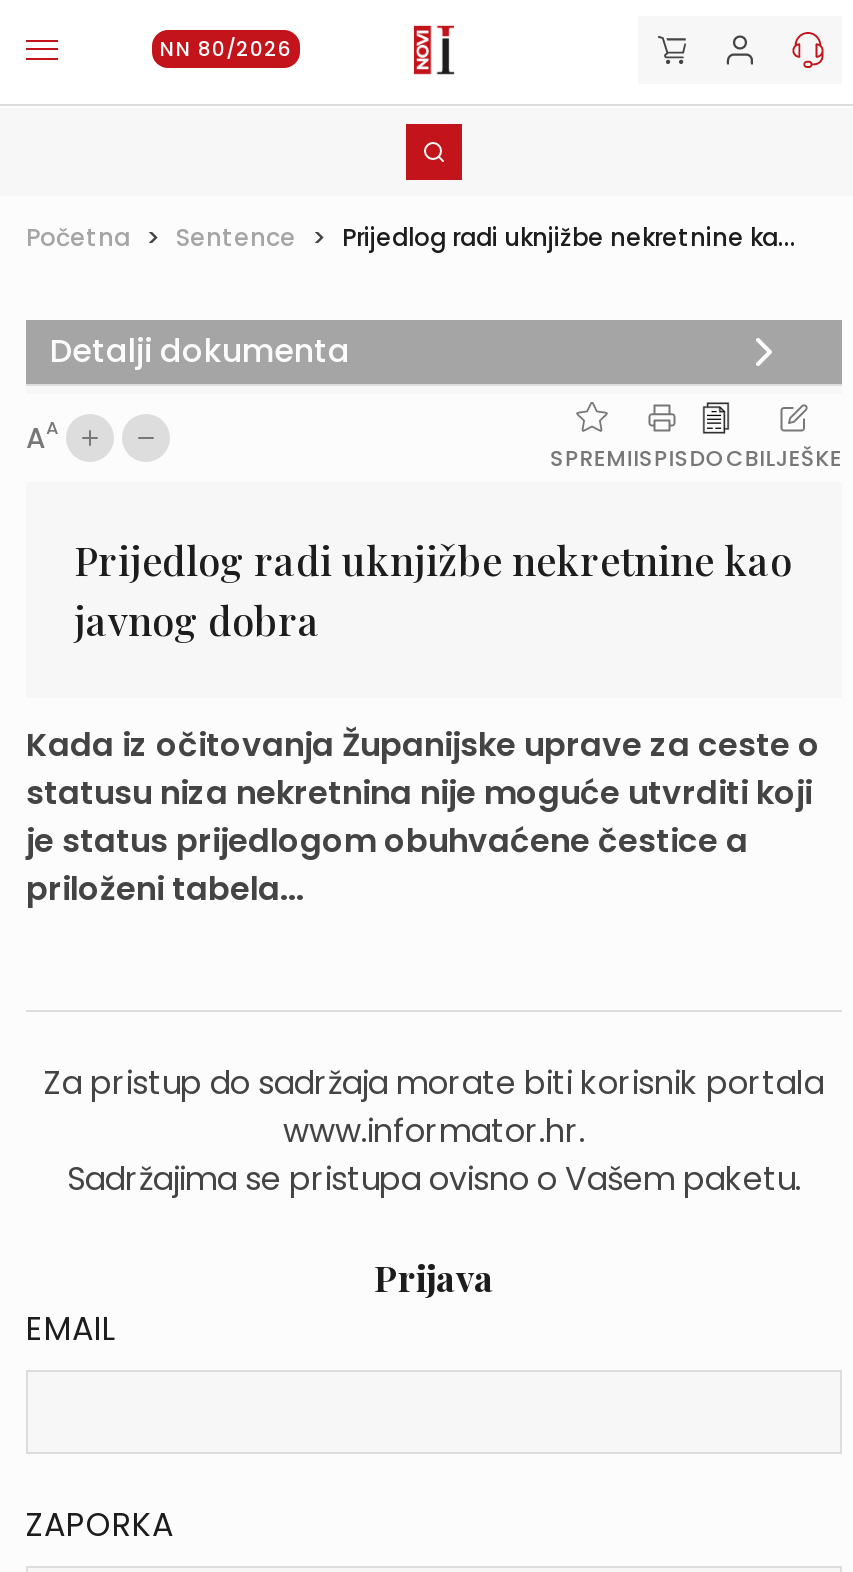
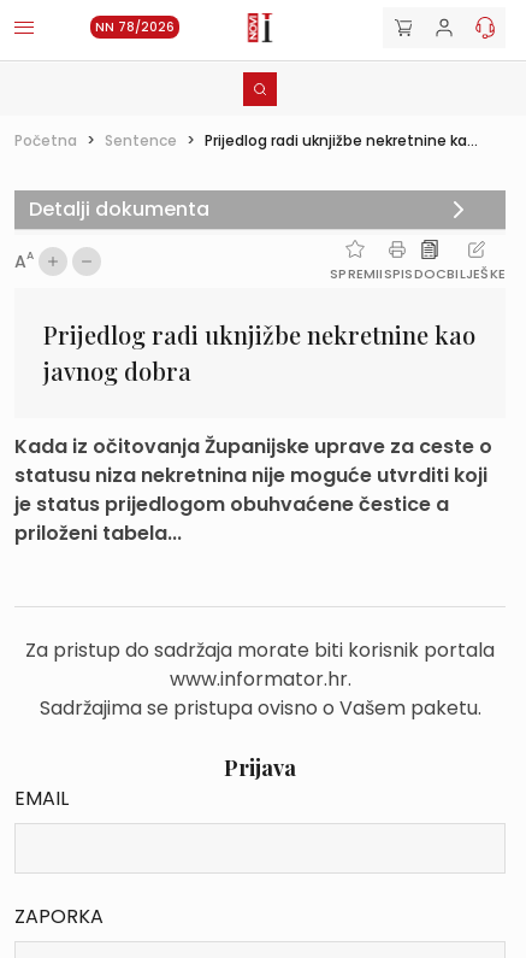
- NN 80/2026
+ NN 78/2026
